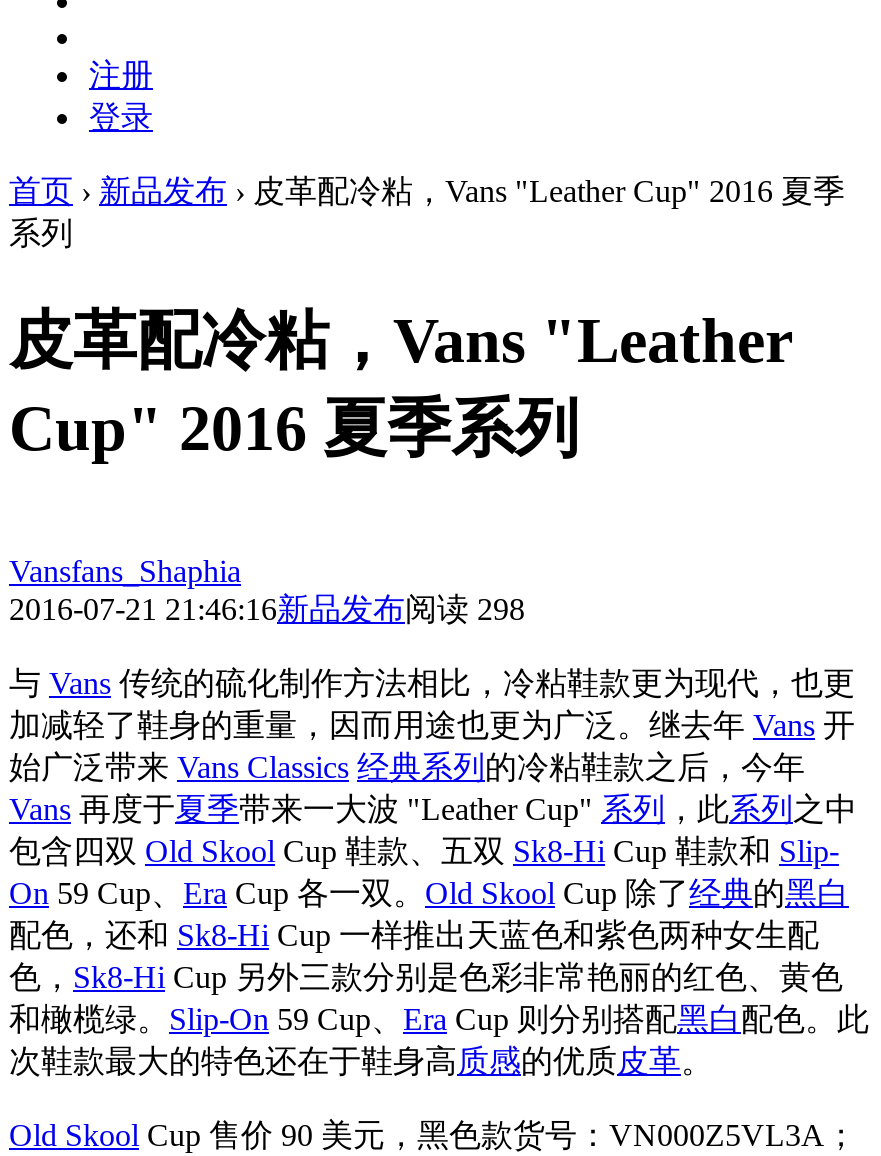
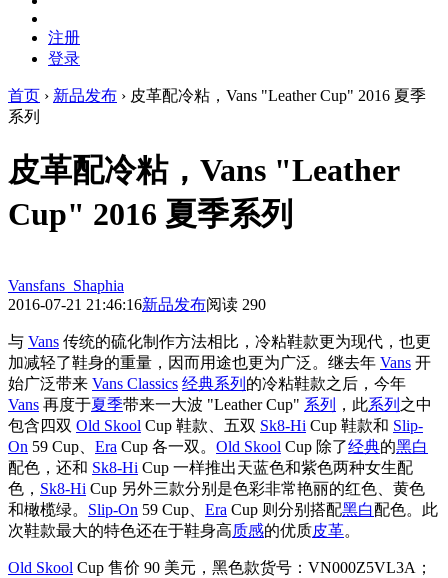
- 2016-07-21 21:46:16新品发布阅读 298
+ 2016-07-21 21:46:16新品发布阅读 290
